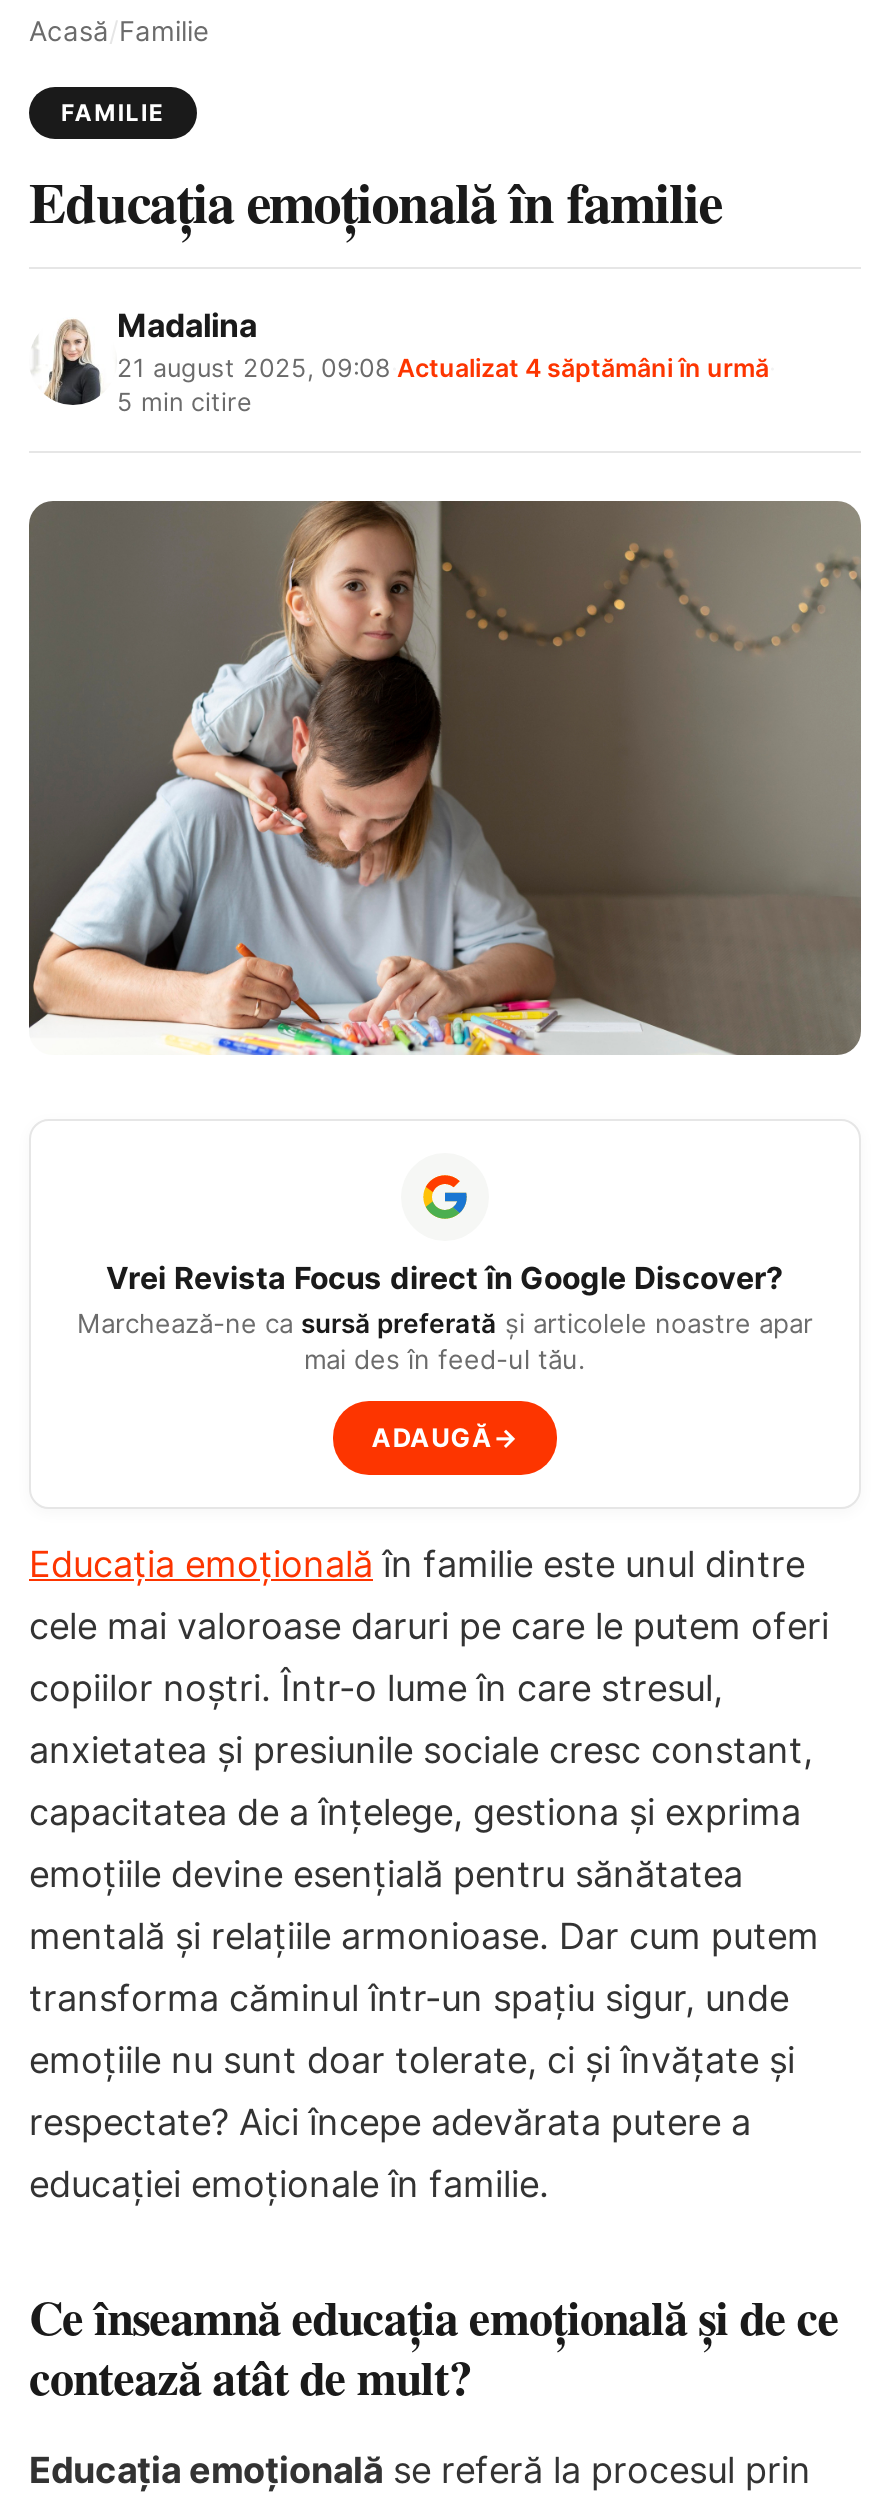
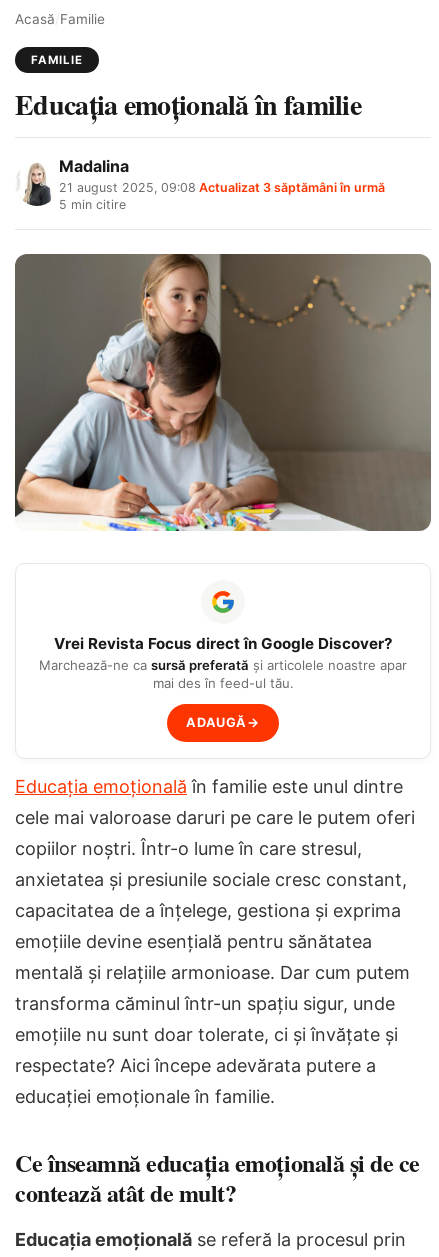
- 21 august 2025, 09:08 · Actualizat 4 săptămâni în urmă ·
+ 21 august 2025, 09:08 · Actualizat 3 săptămâni în urmă ·
